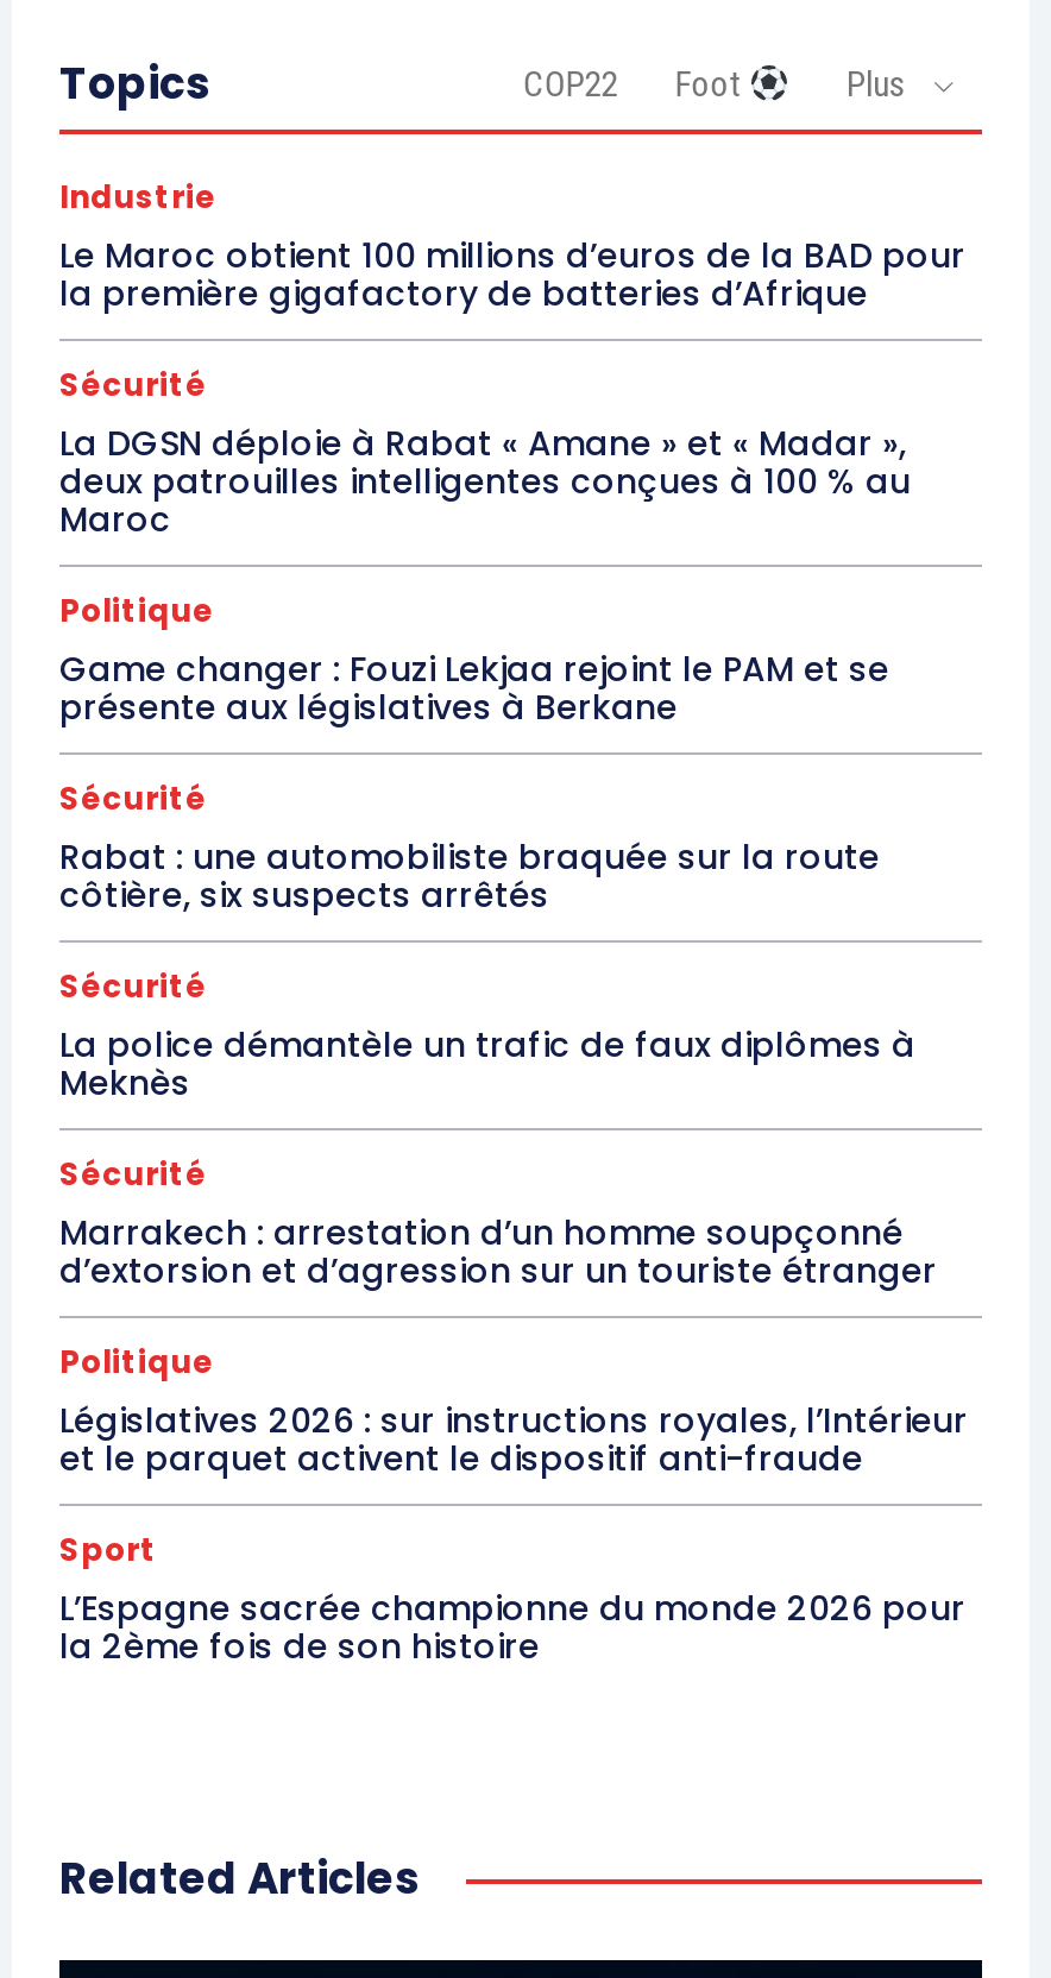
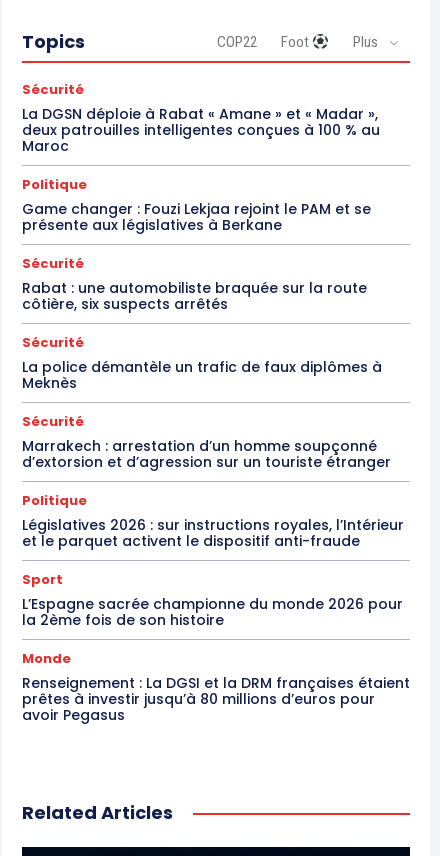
- Industrie
- Le Maroc obtient 100 millions d’euros de la BAD pour
- la première gigafactory de batteries d’Afrique

moved up: Sécurité | La DGSN déploie à Rabat « Amane » et « Madar », | deux patrouilles intelligentes conçues à 100 % au | ... | L’Espagne sacrée championne du monde 2026 pour | la 2ème fois de son histoire

+ Monde
+ Renseignement : La DGSI et la DRM françaises étaient
+ prêtes à investir jusqu’à 80 millions d’euros pour
+ avoir Pegasus
